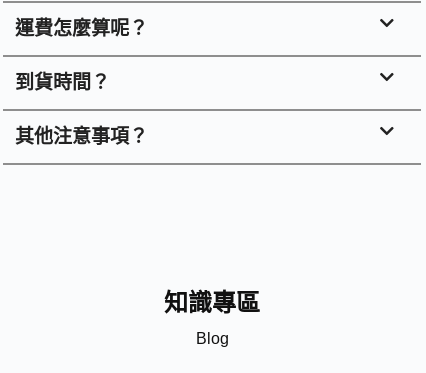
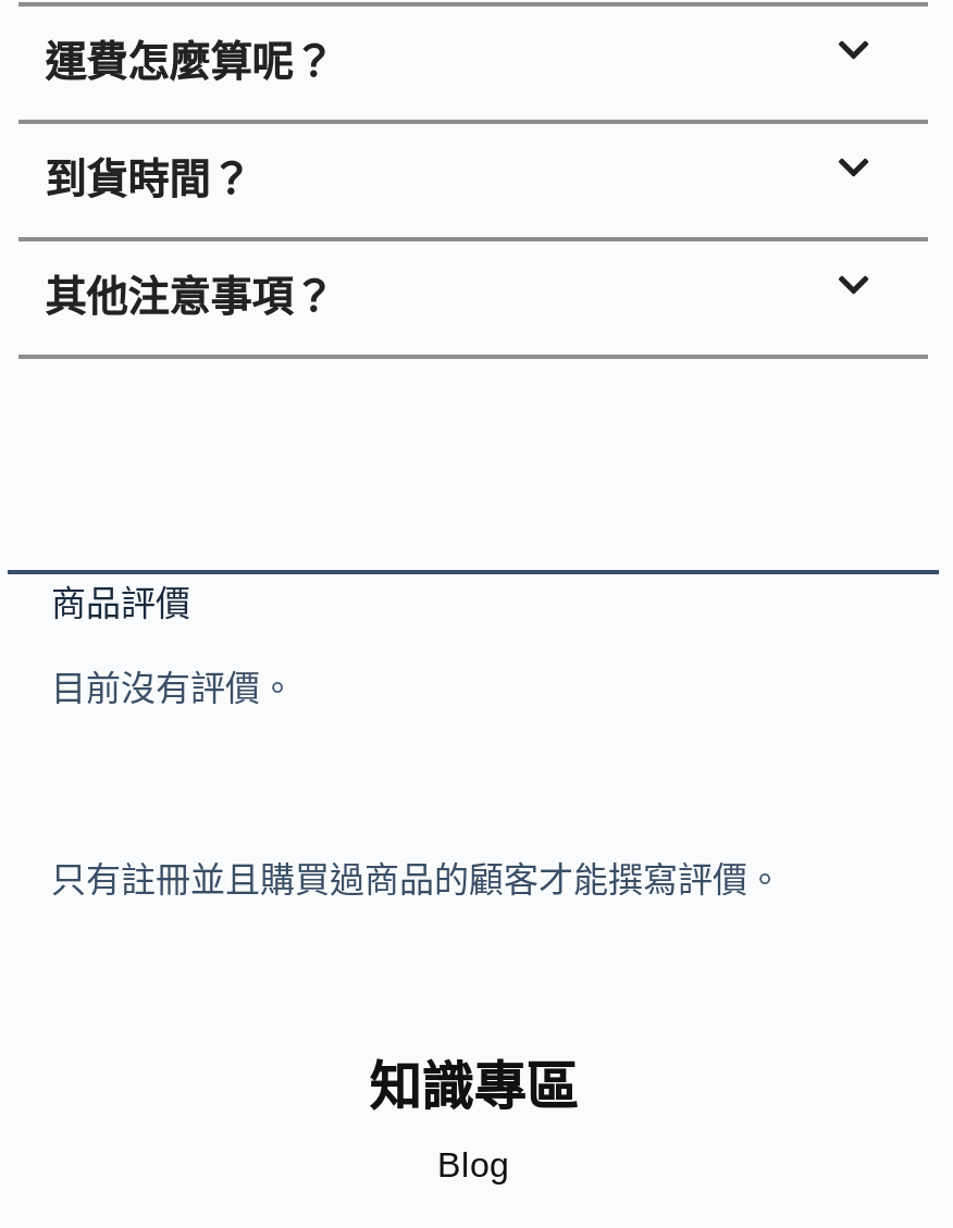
+ 商品評價
+ 目前沒有評價。

+ 只有註冊並且購買過商品的顧客才能撰寫評價。
